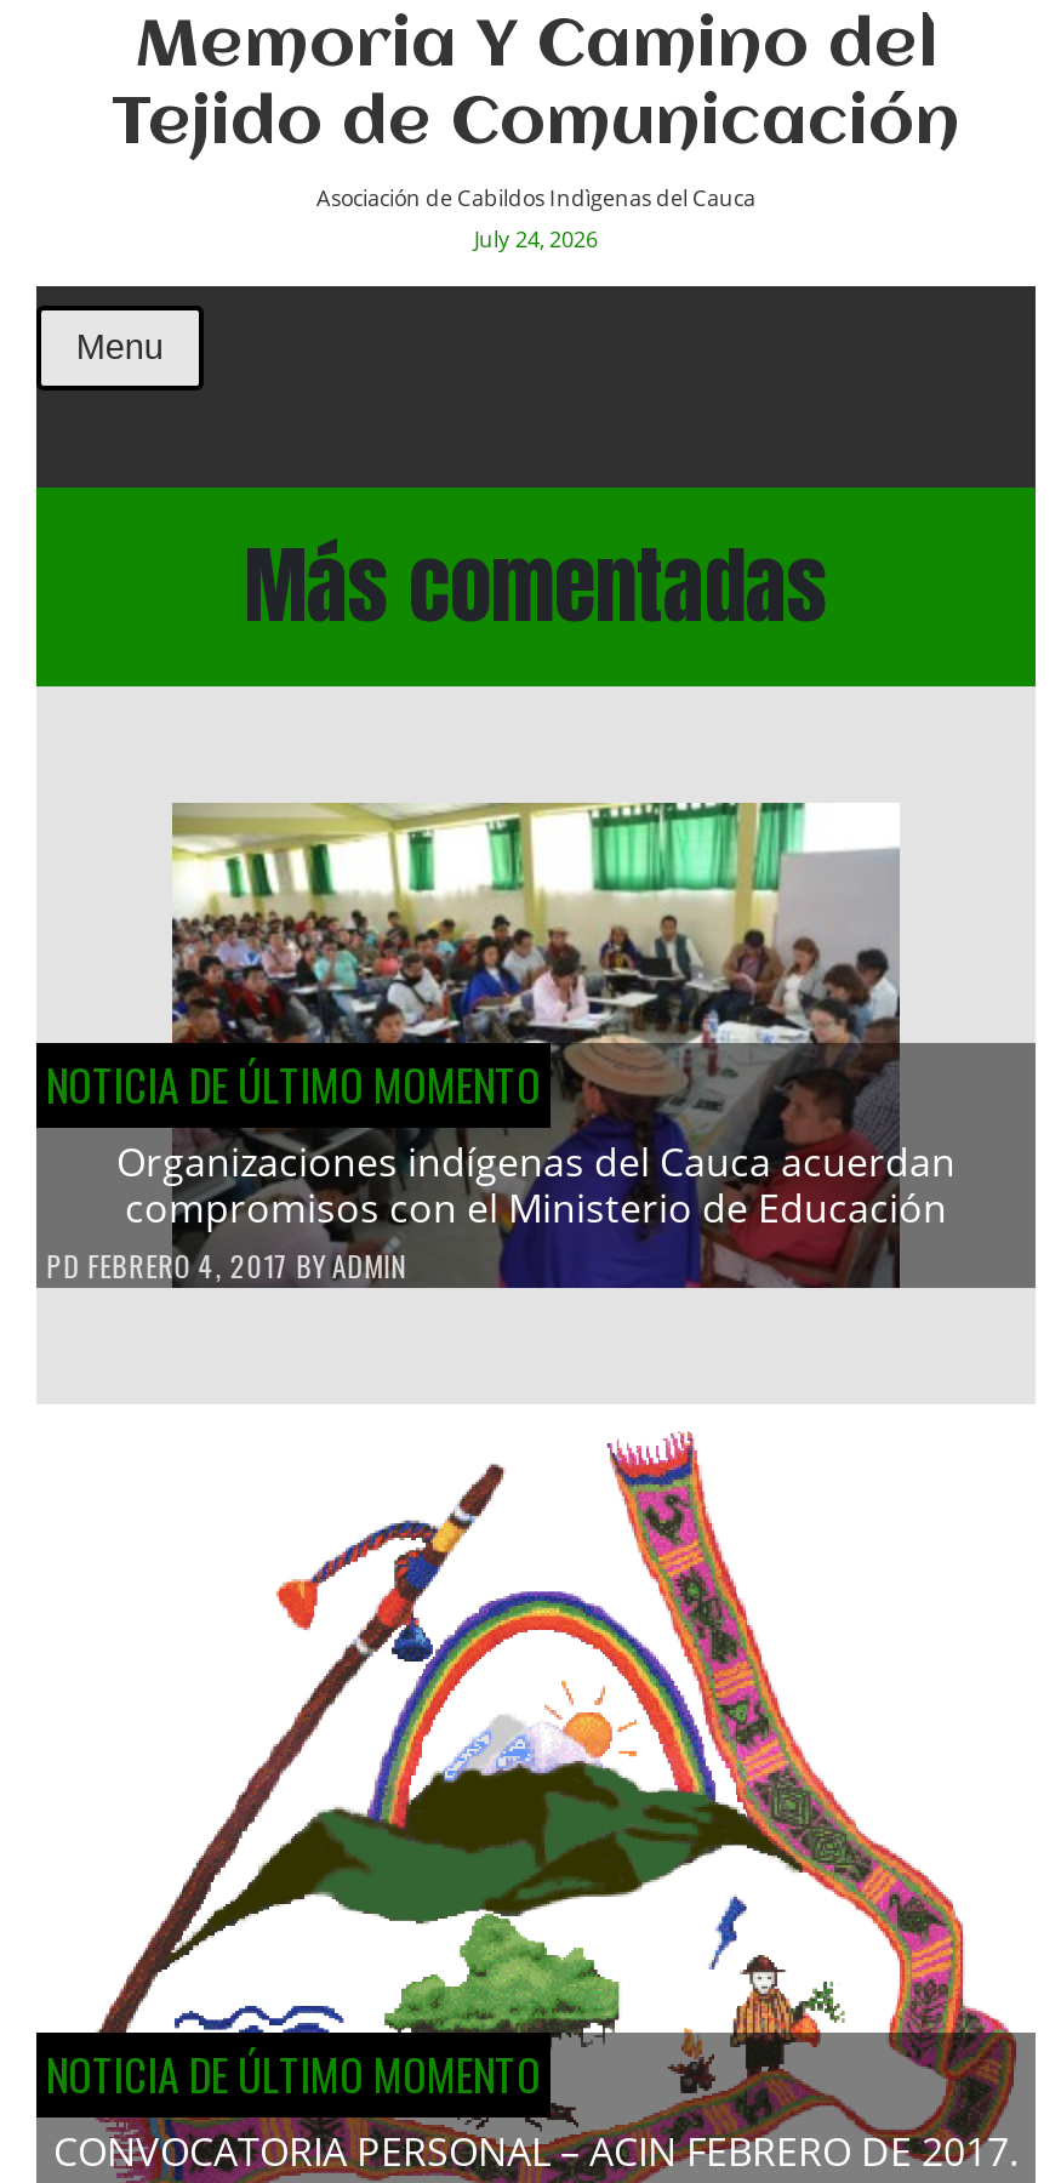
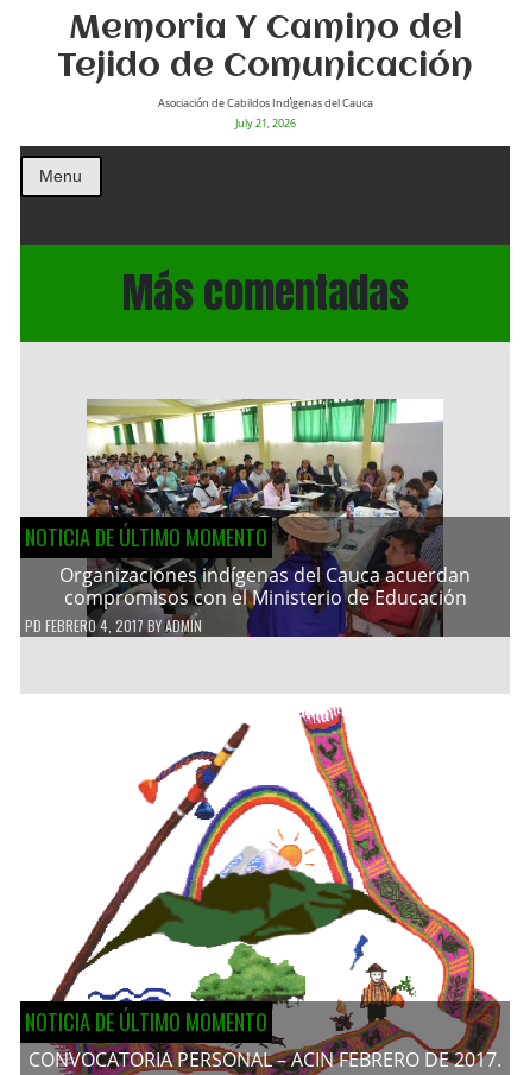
- July 24, 2026
+ July 21, 2026
